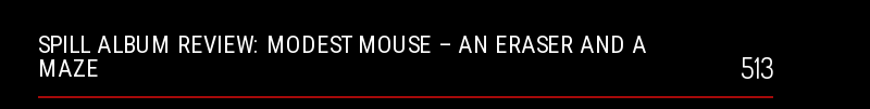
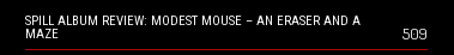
- 513
+ 509
